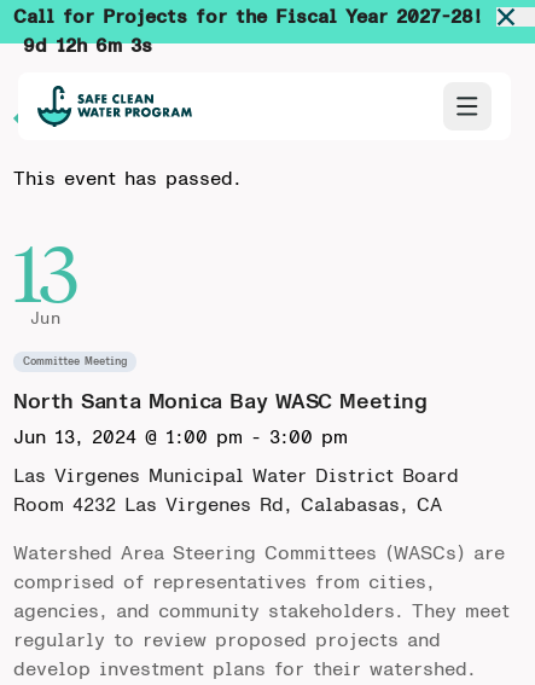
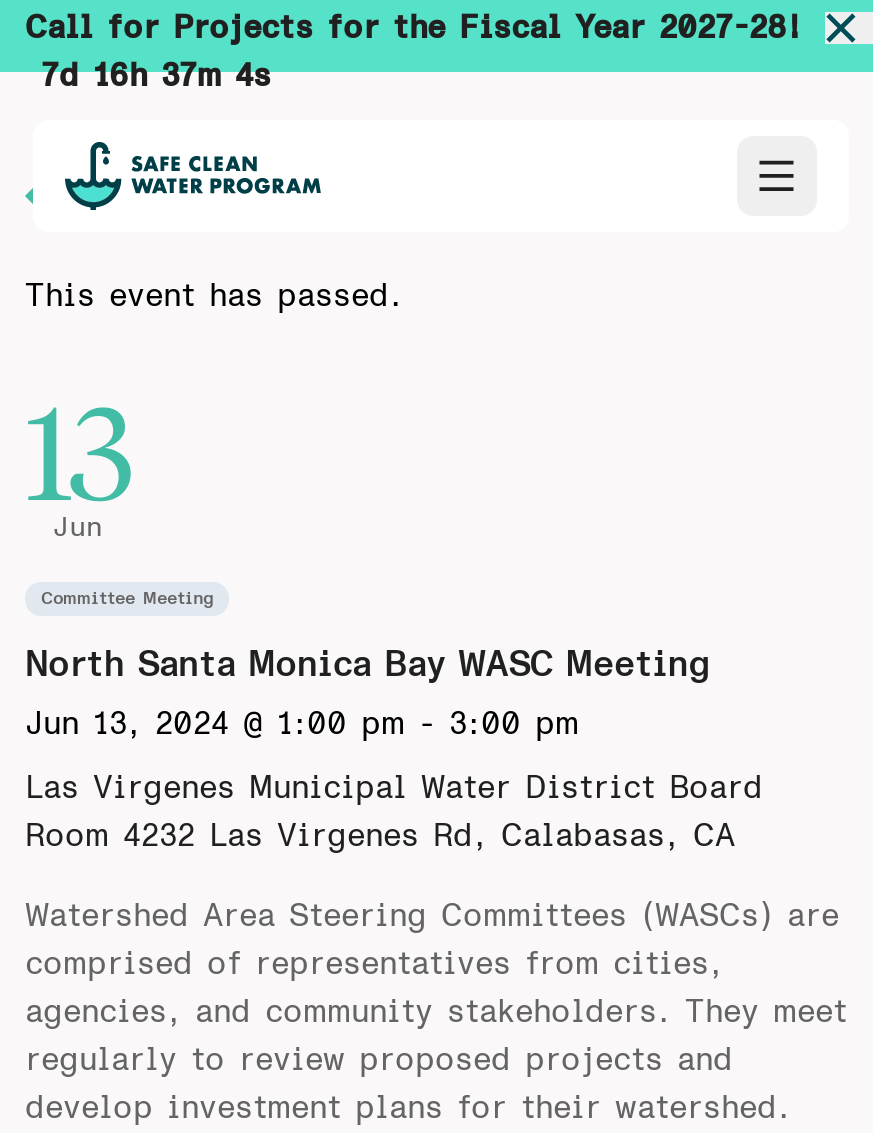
- 9d 12h 6m 3s
+ 7d 16h 37m 4s
